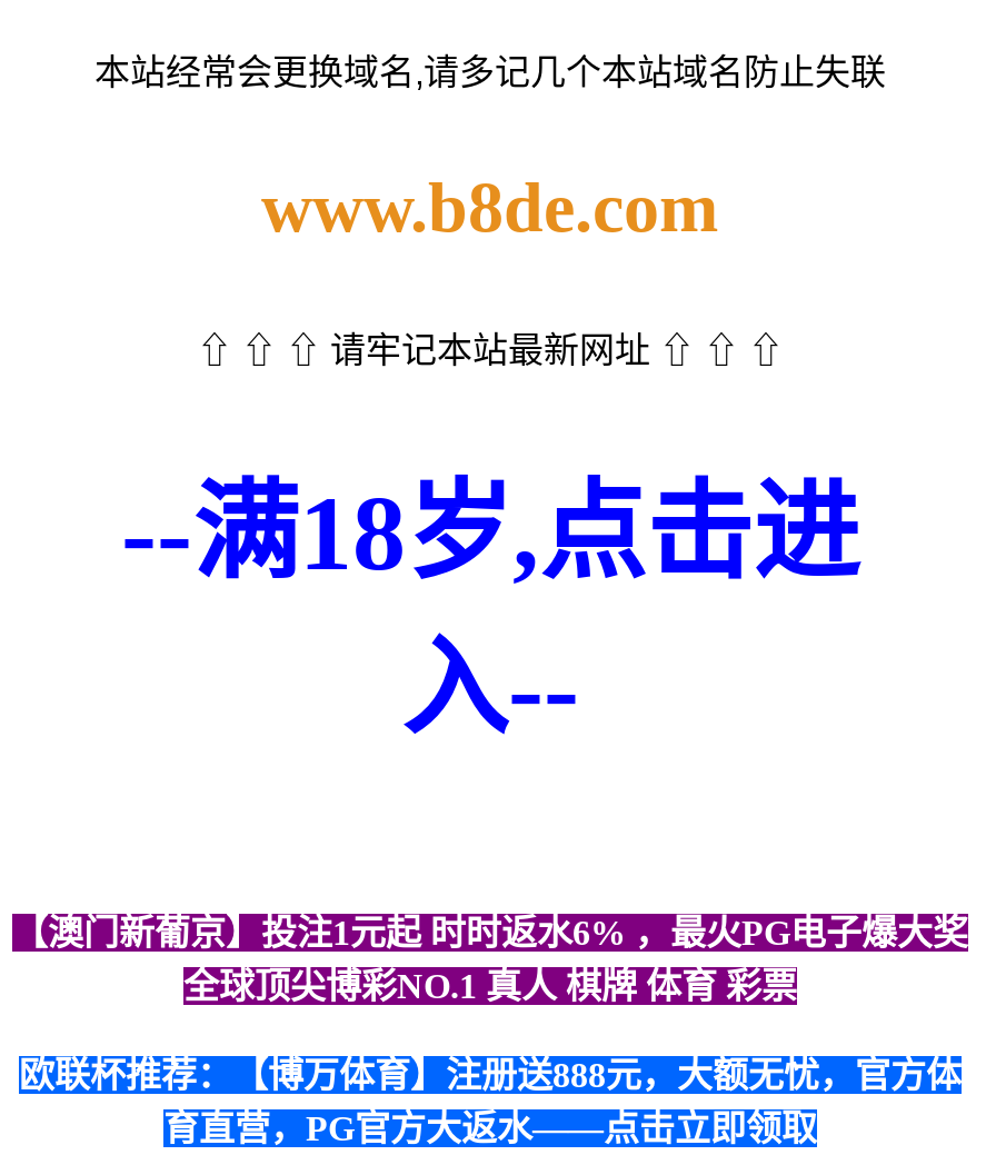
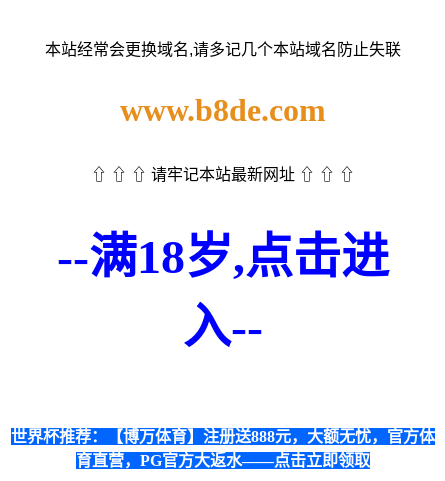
- 【澳门新葡京】投注1元起 时时返水6% ，最火PG电子爆大奖
- 全球顶尖博彩NO.1 真人 棋牌 体育 彩票
- 欧联杯推荐：【博万体育】注册送888元，大额无忧，官方体
+ 世界杯推荐：【博万体育】注册送888元，大额无忧，官方体
